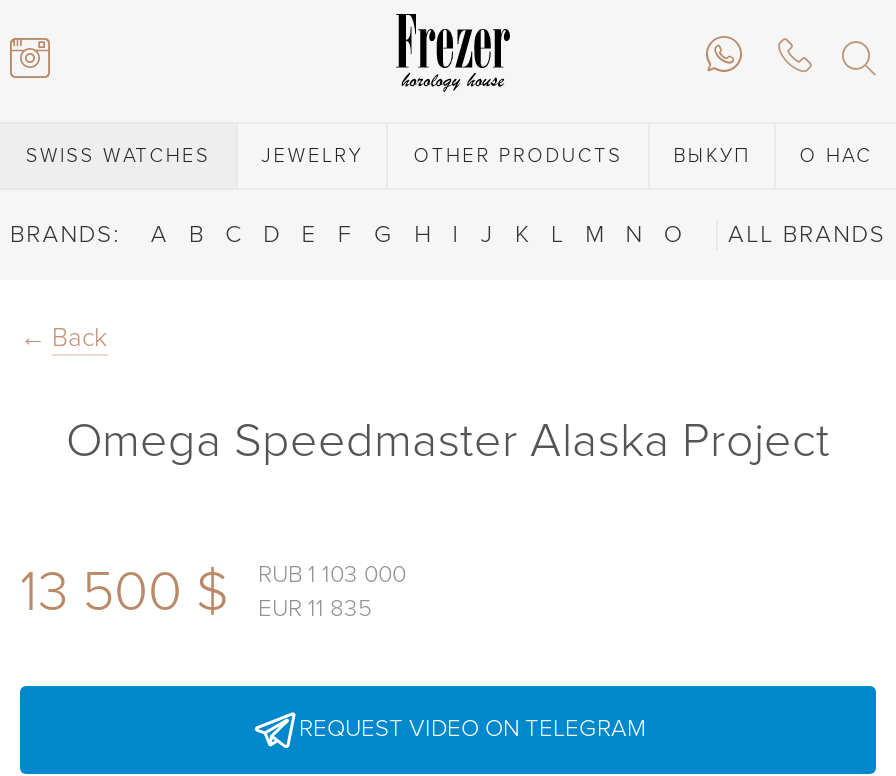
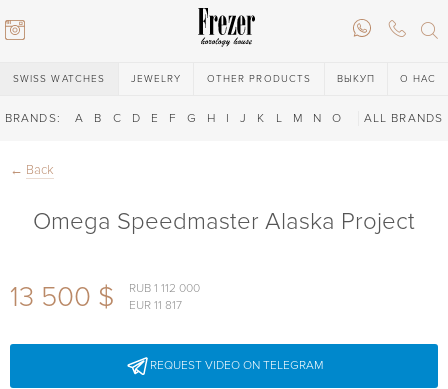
- RUB 1 103 000
+ RUB 1 112 000

- EUR 11 835
+ EUR 11 817
